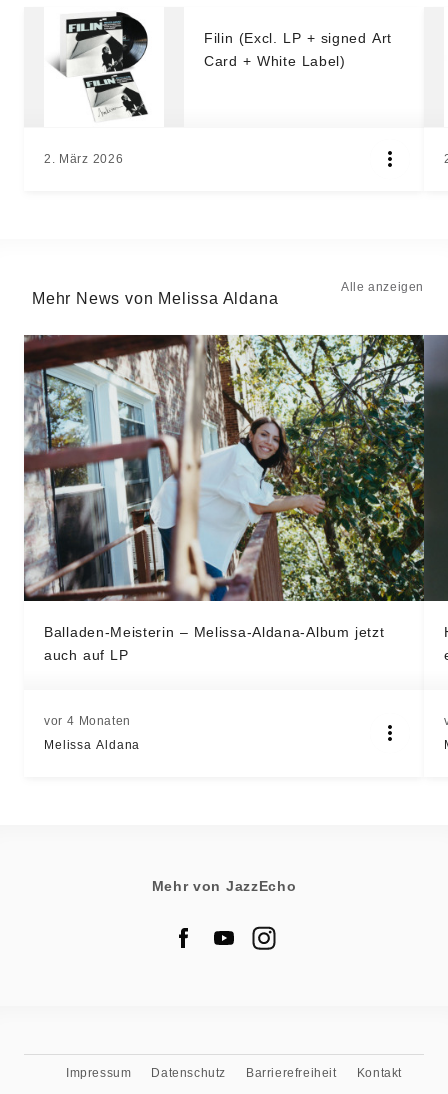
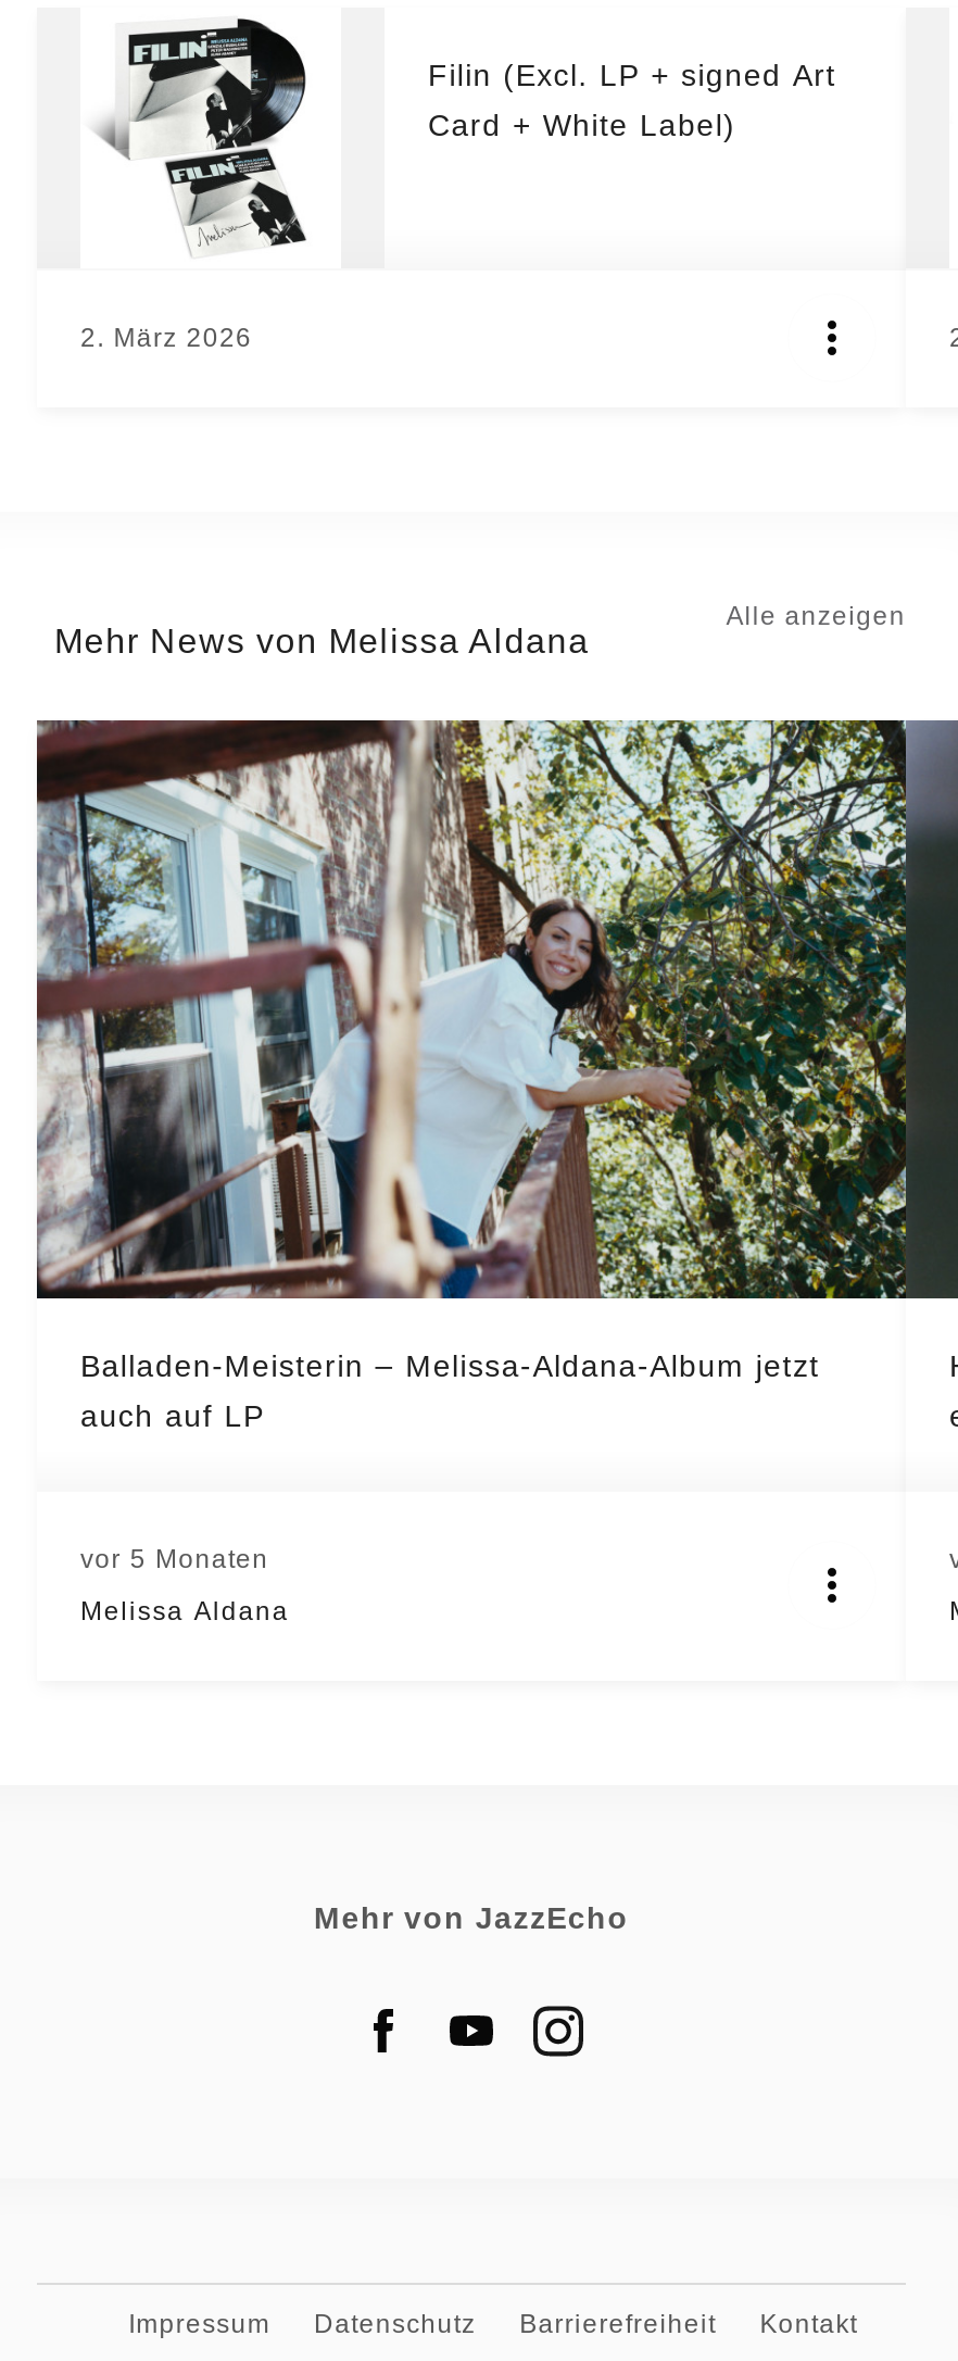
- vor 4 Monaten
+ vor 5 Monaten
